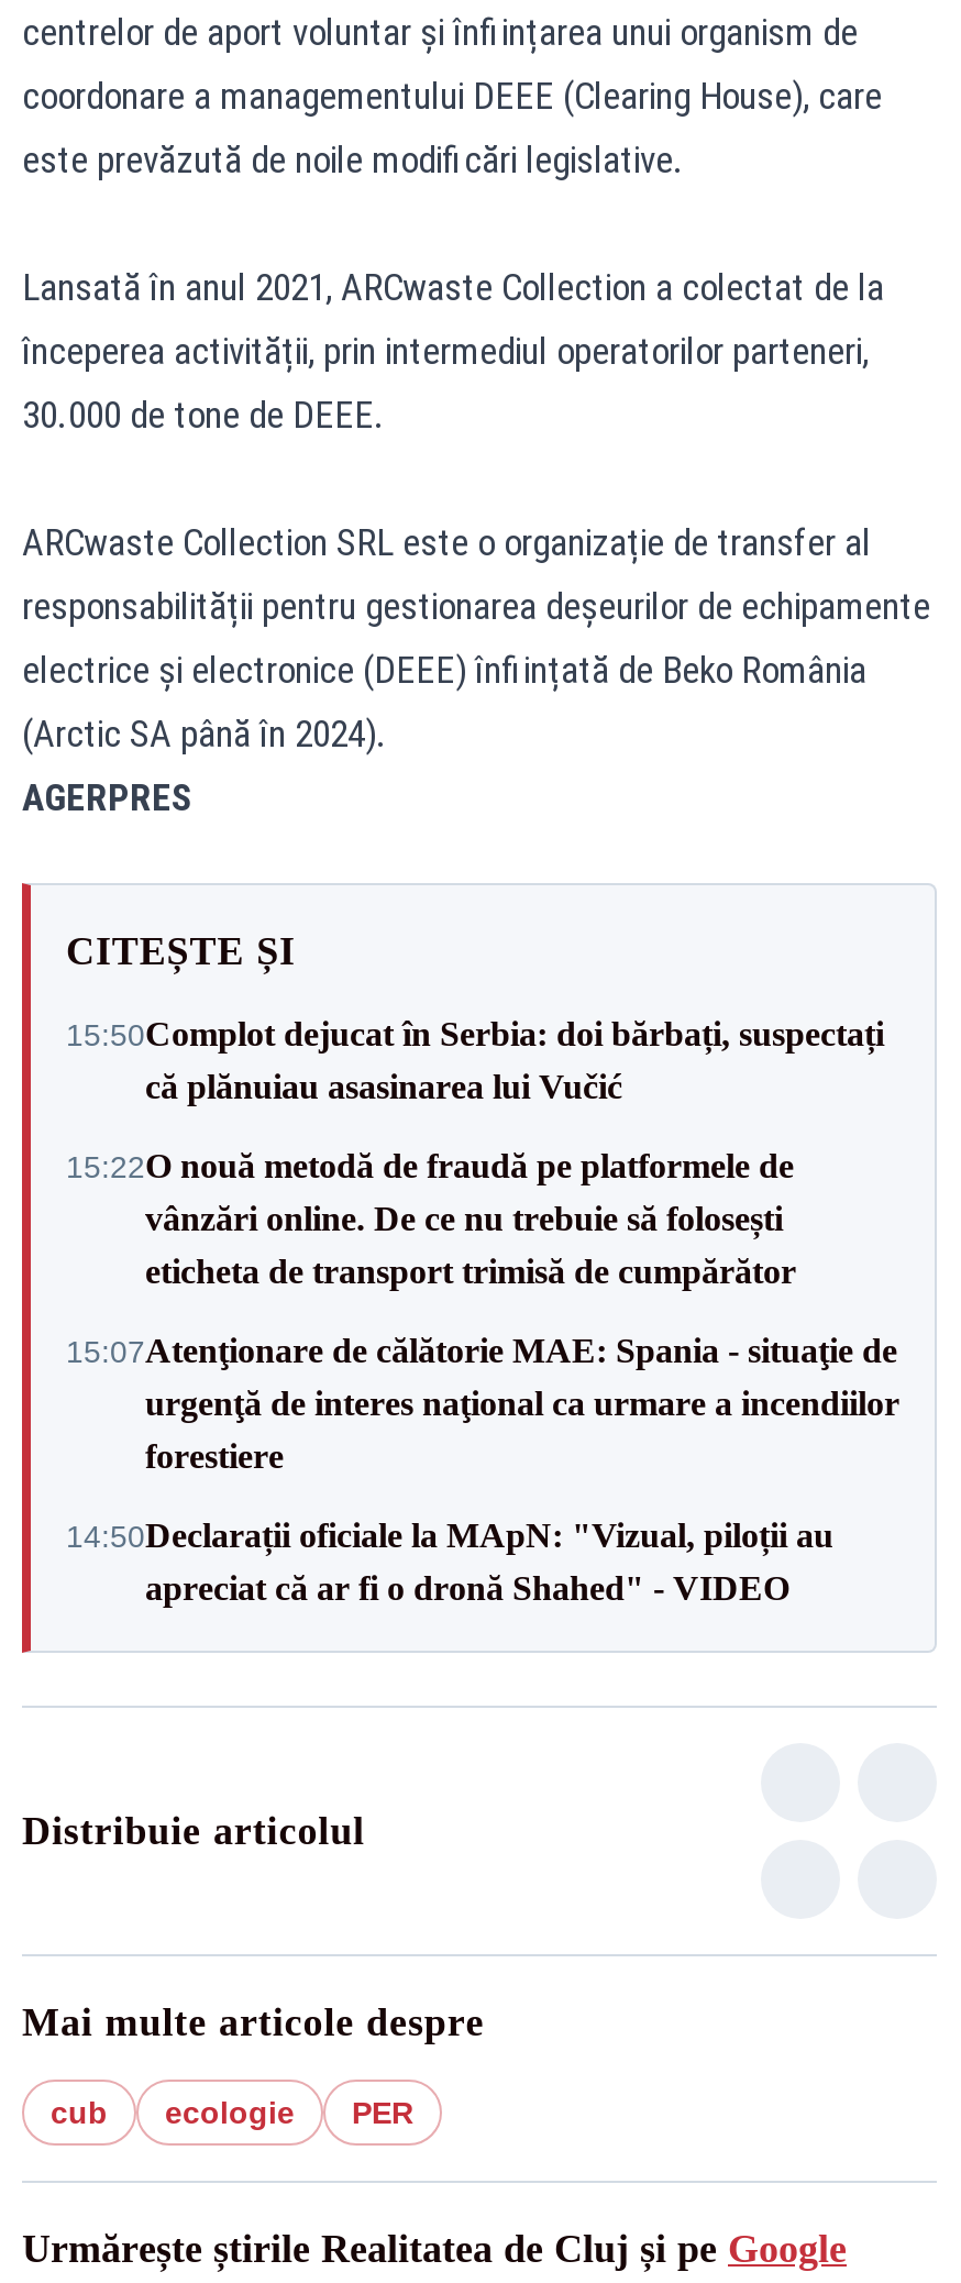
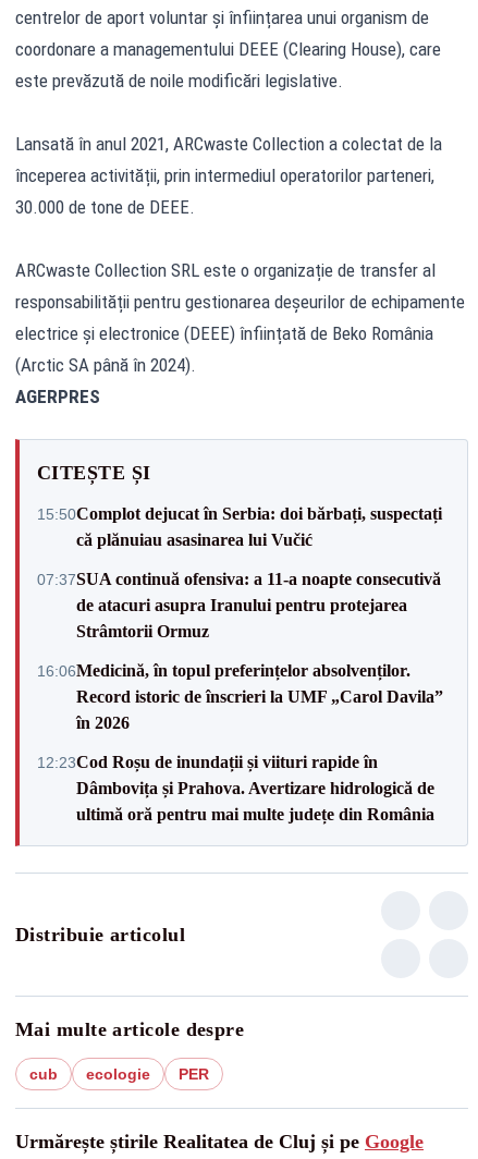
- 15:22O nouă metodă de fraudă pe platformele de
- vânzări online. De ce nu trebuie să folosești
- eticheta de transport trimisă de cumpărător
+ 07:37SUA continuă ofensiva: a 11-a noapte consecutivă
+ de atacuri asupra Iranului pentru protejarea
+ Strâmtorii Ormuz

- 15:07Atenţionare de călătorie MAE: Spania - situaţie de
- urgenţă de interes naţional ca urmare a incendiilor
- forestiere
+ 16:06Medicină, în topul preferințelor absolvenților.
+ Record istoric de înscrieri la UMF „Carol Davila”
+ în 2026

- 14:50Declarații oficiale la MApN: "Vizual, piloții au
- apreciat că ar fi o dronă Shahed" - VIDEO
+ 12:23Cod Roșu de inundații și viituri rapide în
+ Dâmbovița și Prahova. Avertizare hidrologică de
+ ultimă oră pentru mai multe județe din România
